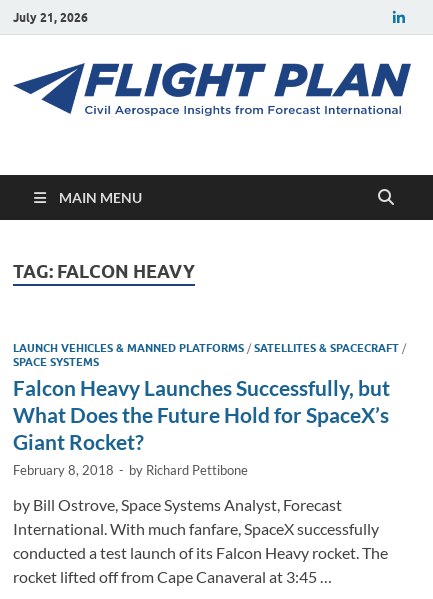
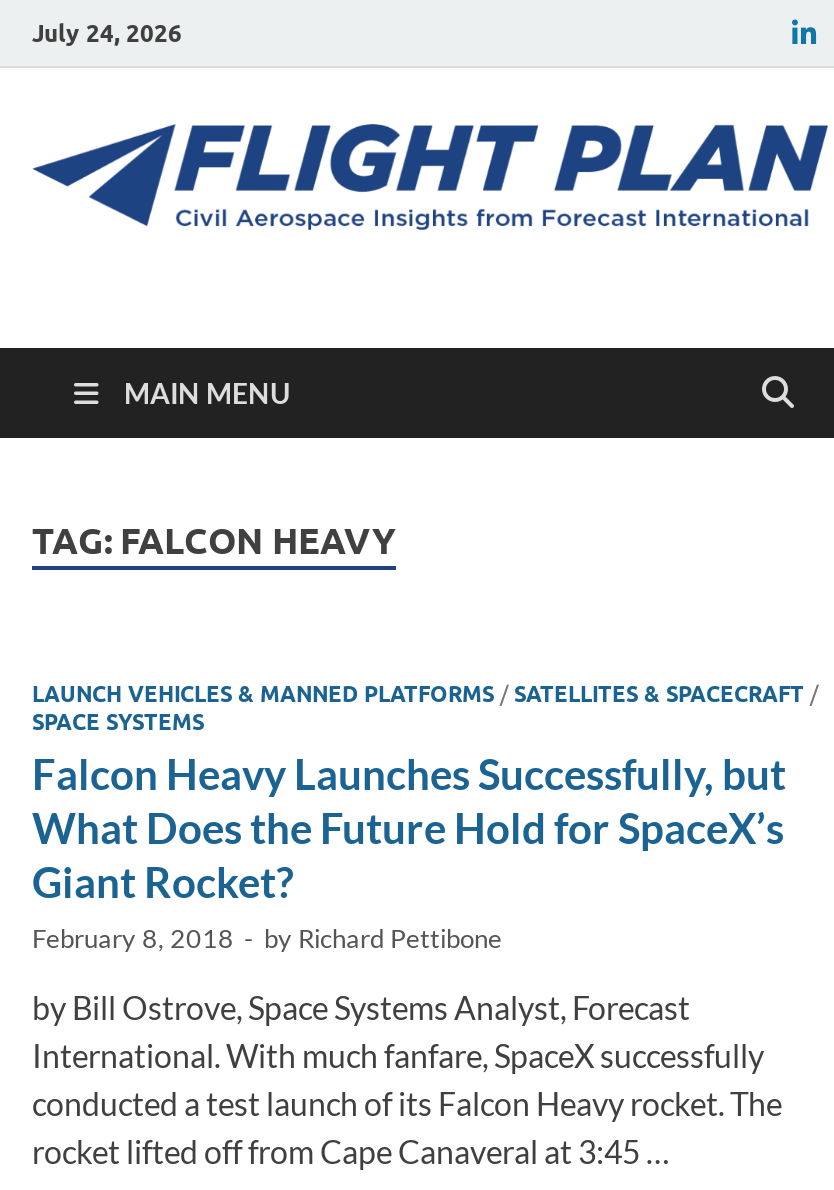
- July 21, 2026
+ July 24, 2026
